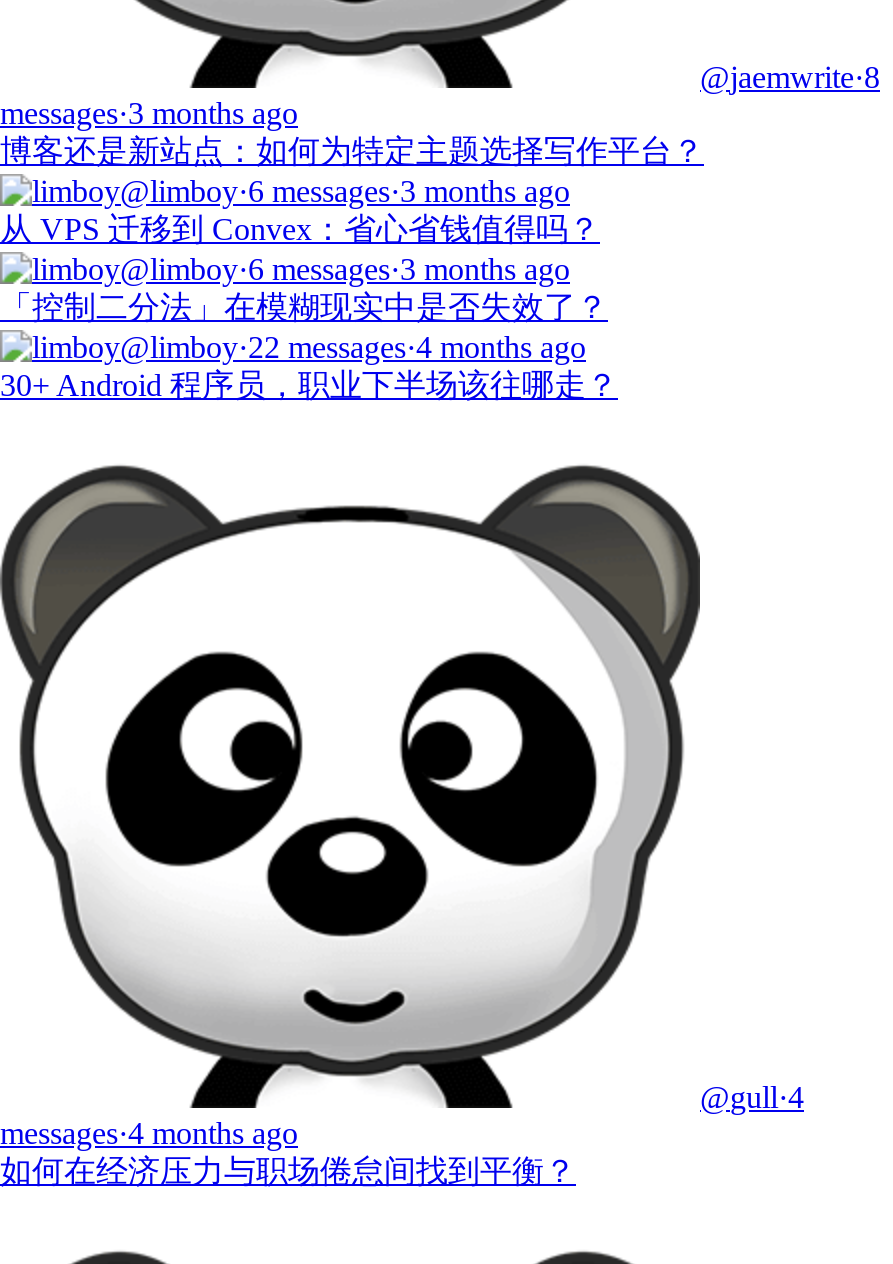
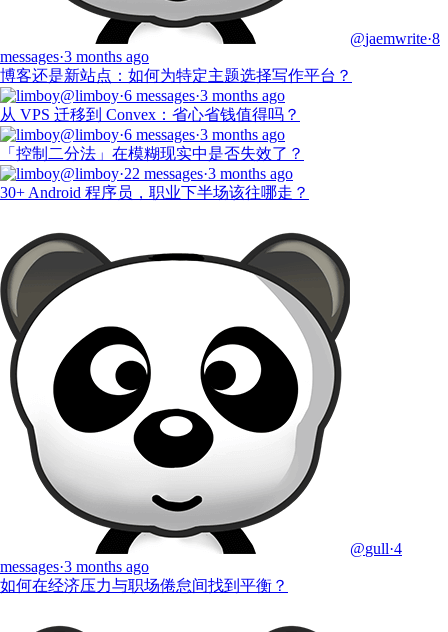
- @limboy·22 messages·4 months ago
+ @limboy·22 messages·3 months ago

- messages·4 months ago
+ messages·3 months ago
